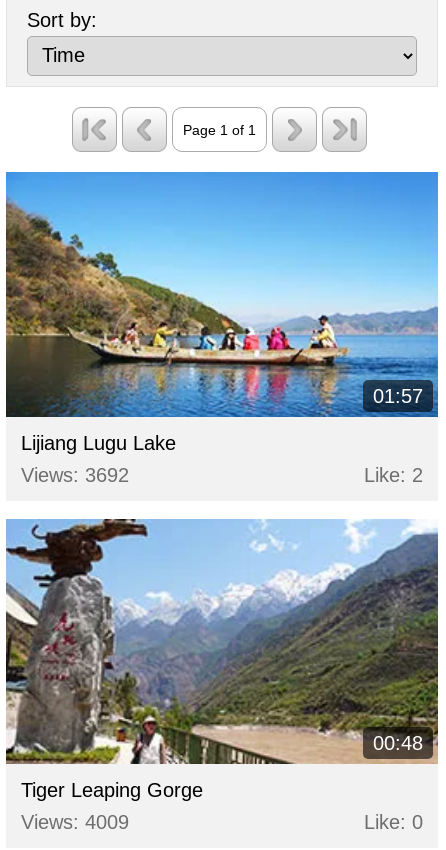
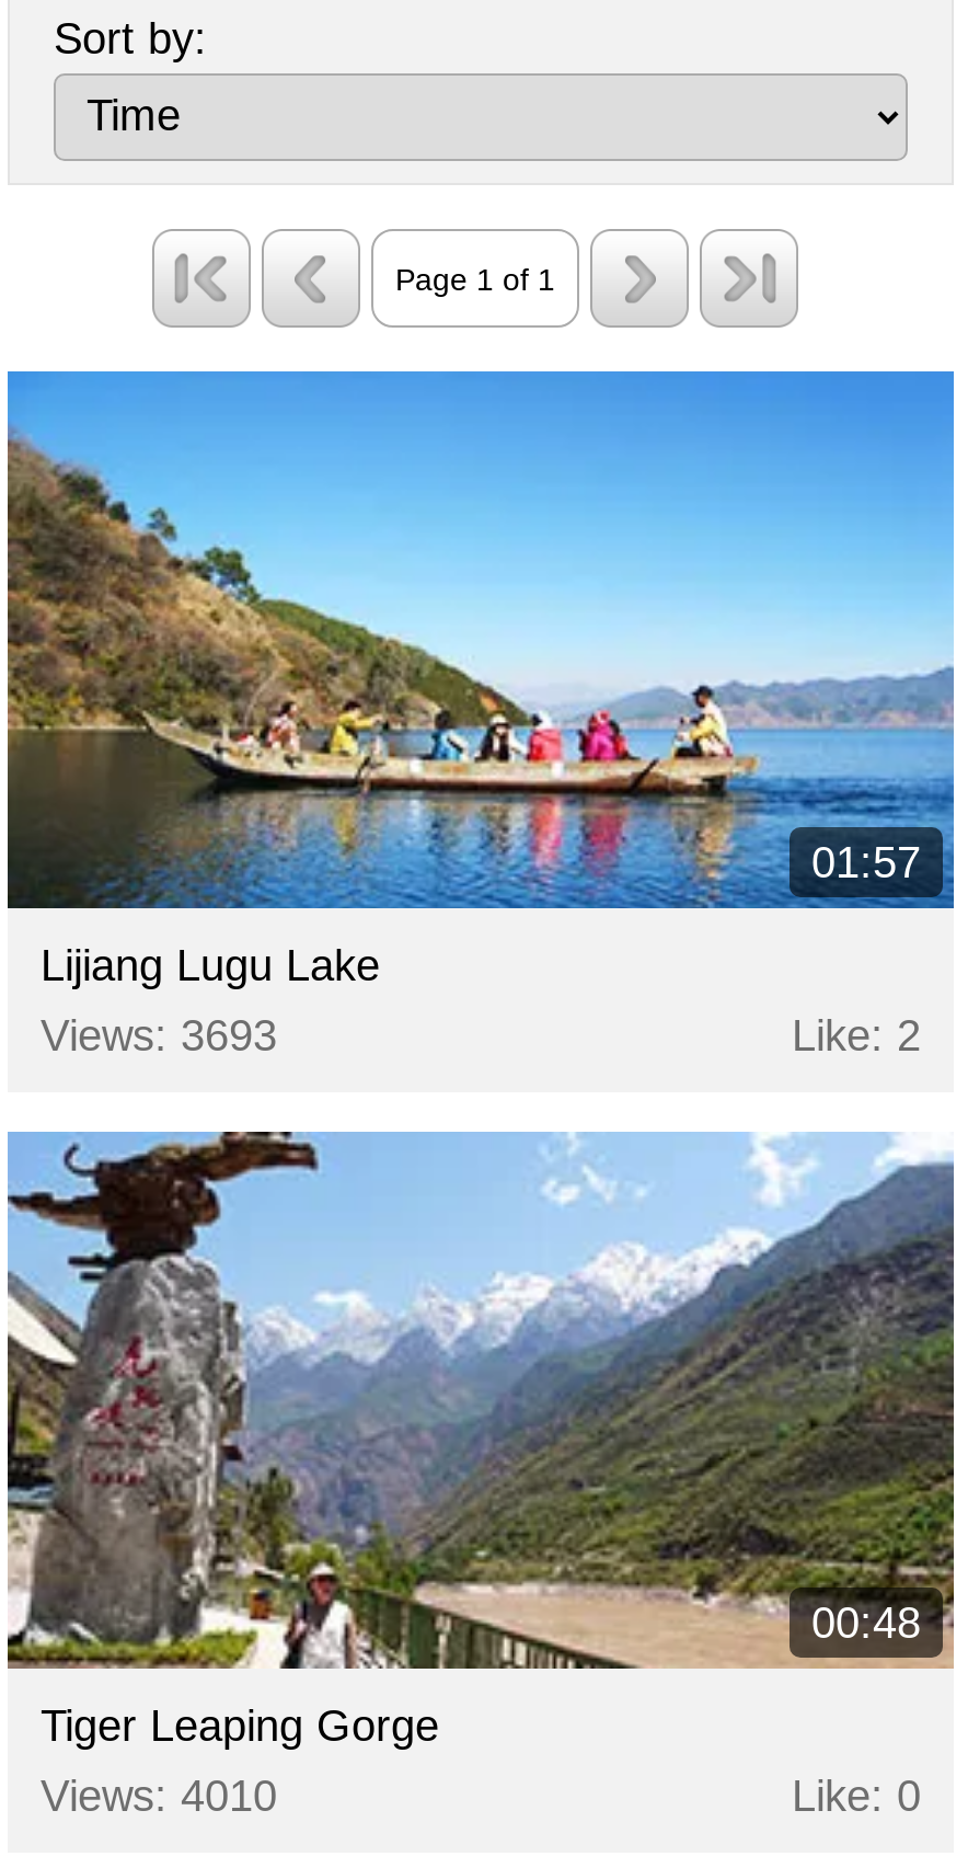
- Views: 3692
+ Views: 3693

- Views: 4009
+ Views: 4010
